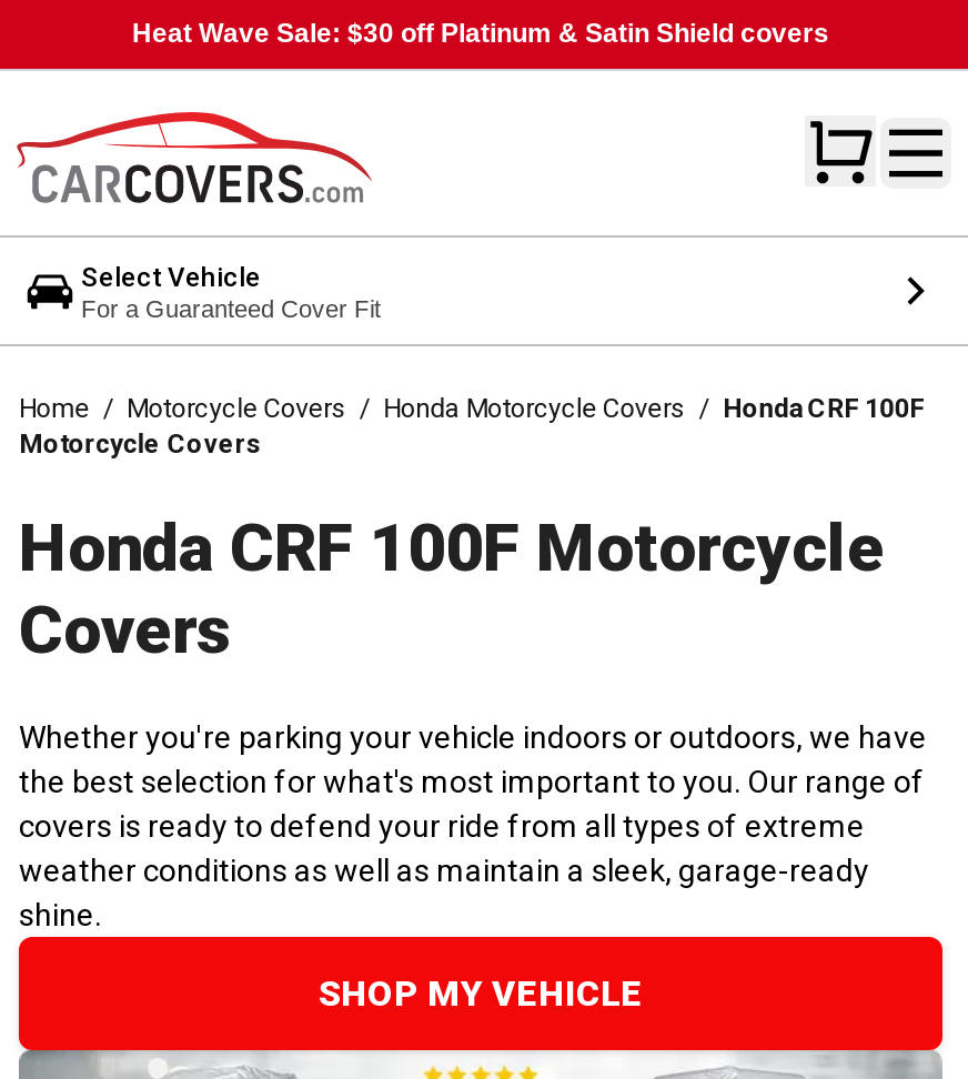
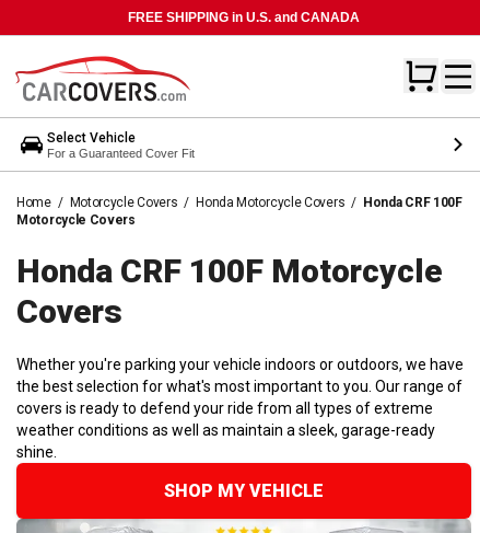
- Heat Wave Sale: $30 off Platinum & Satin Shield covers
+ FREE SHIPPING in U.S. and CANADA
